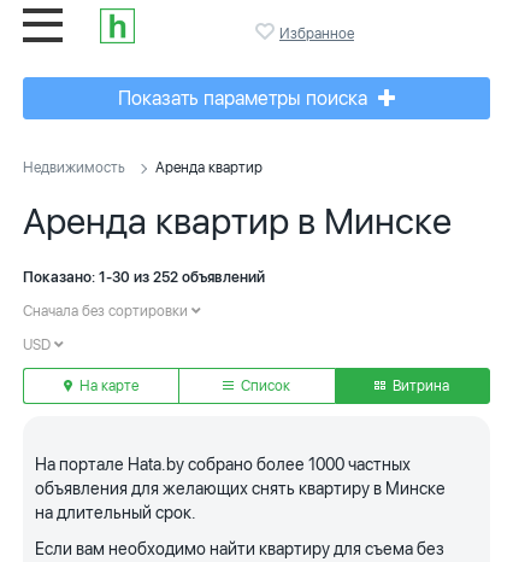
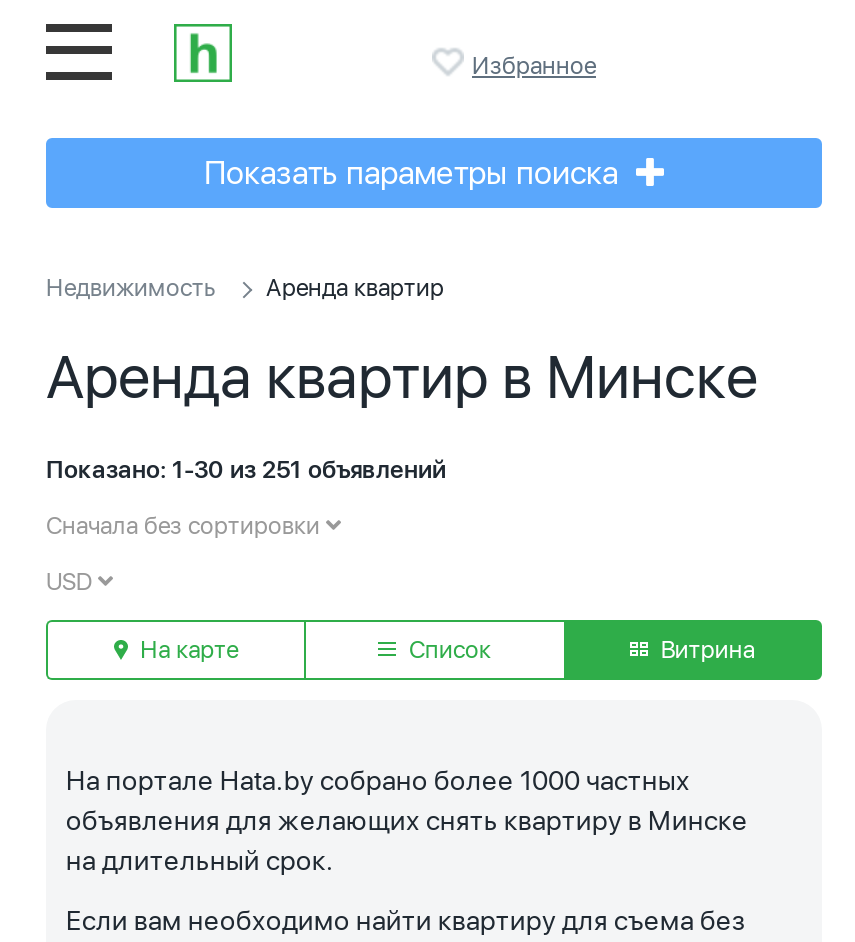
- Показано: 1-30 из 252 объявлений
+ Показано: 1-30 из 251 объявлений
